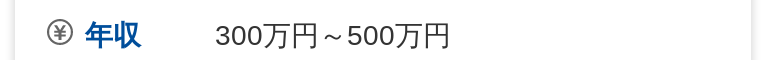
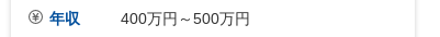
- 300万円～500万円
+ 400万円～500万円
